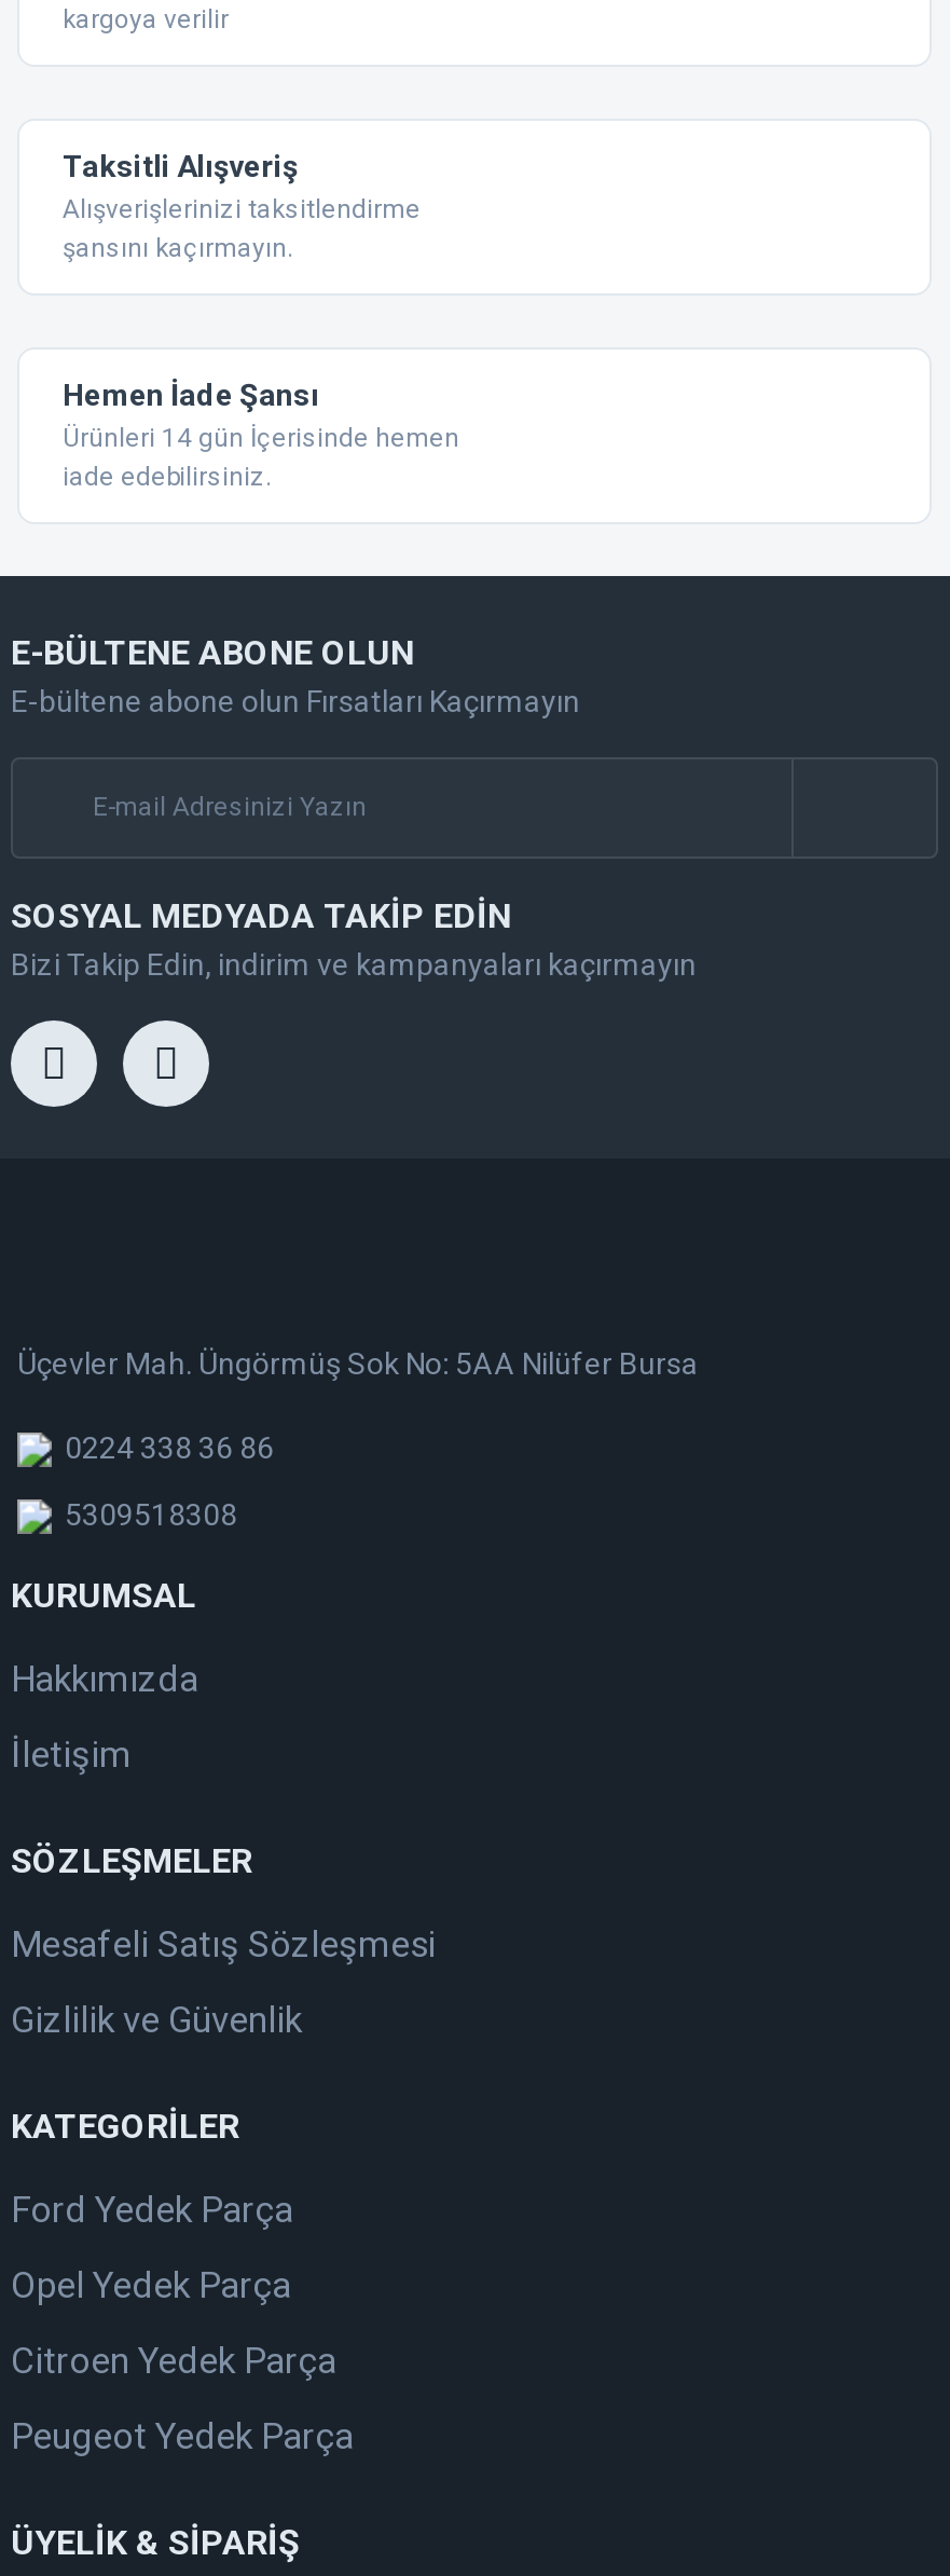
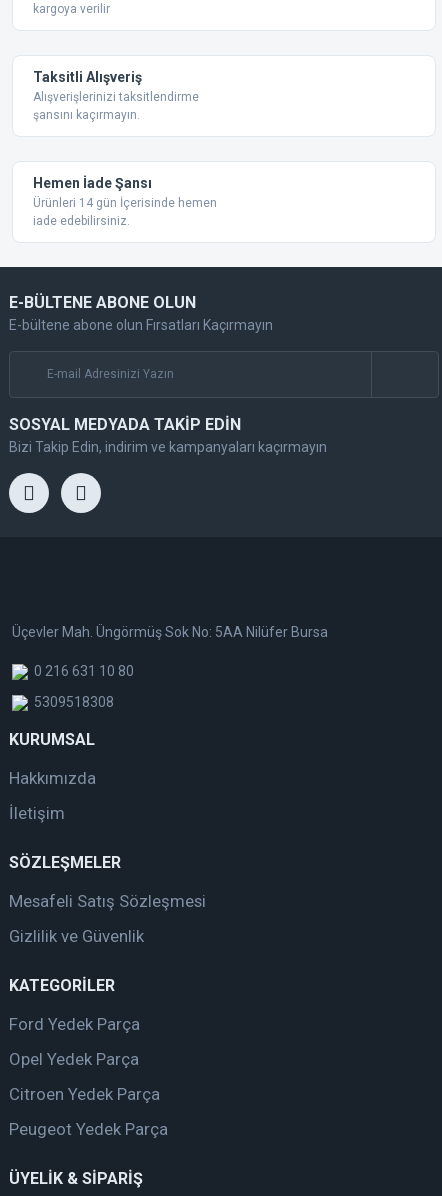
- 0224 338 36 86
+ 0 216 631 10 80
